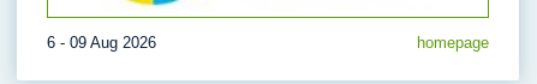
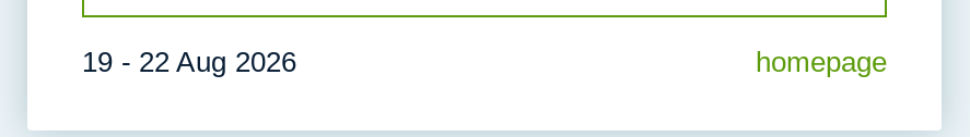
- 6 - 09 Aug 2026
+ 19 - 22 Aug 2026
